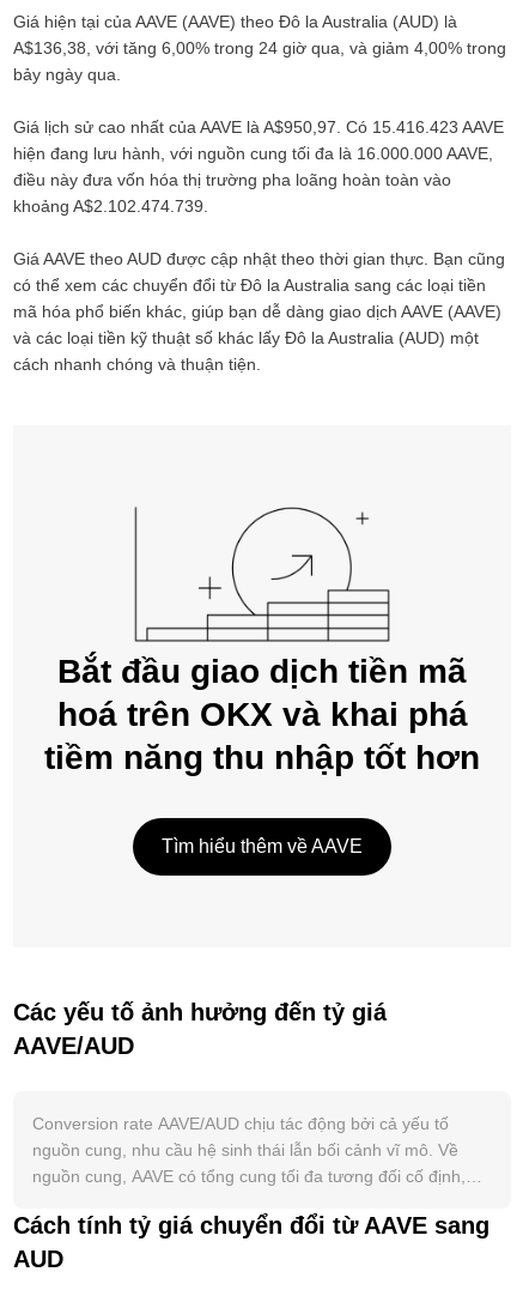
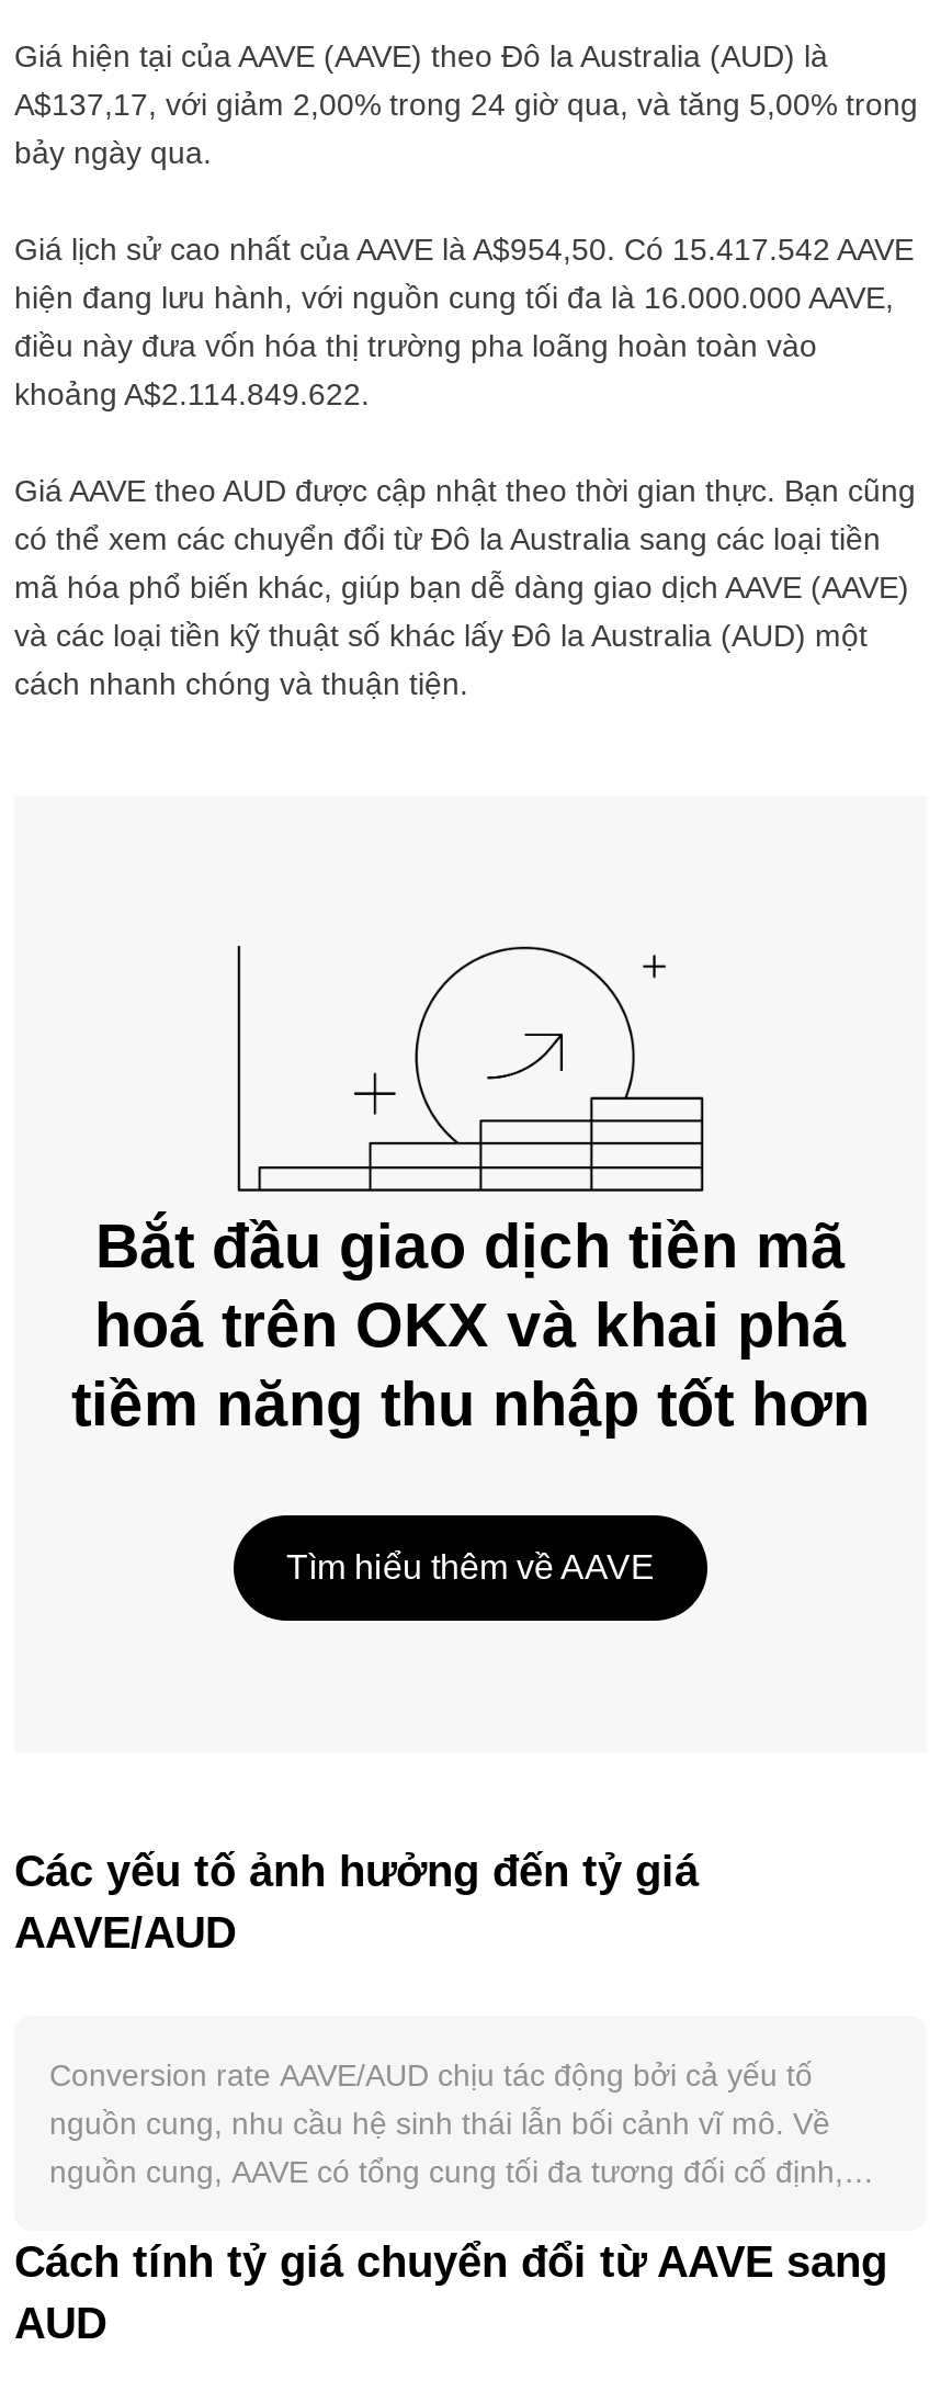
- A$136,38, với tăng 6,00% trong 24 giờ qua, và giảm 4,00% trong
+ A$137,17, với giảm 2,00% trong 24 giờ qua, và tăng 5,00% trong

- Giá lịch sử cao nhất của AAVE là A$950,97. Có 15.416.423 AAVE
+ Giá lịch sử cao nhất của AAVE là A$954,50. Có 15.417.542 AAVE

- khoảng A$2.102.474.739.
+ khoảng A$2.114.849.622.
